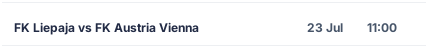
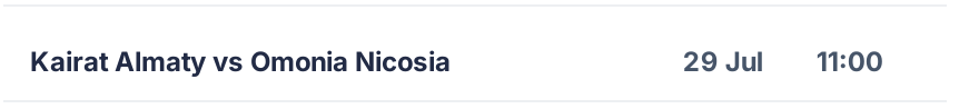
- FK Liepaja vs FK Austria Vienna
- 23 Jul
+ Kairat Almaty vs Omonia Nicosia
+ 29 Jul
